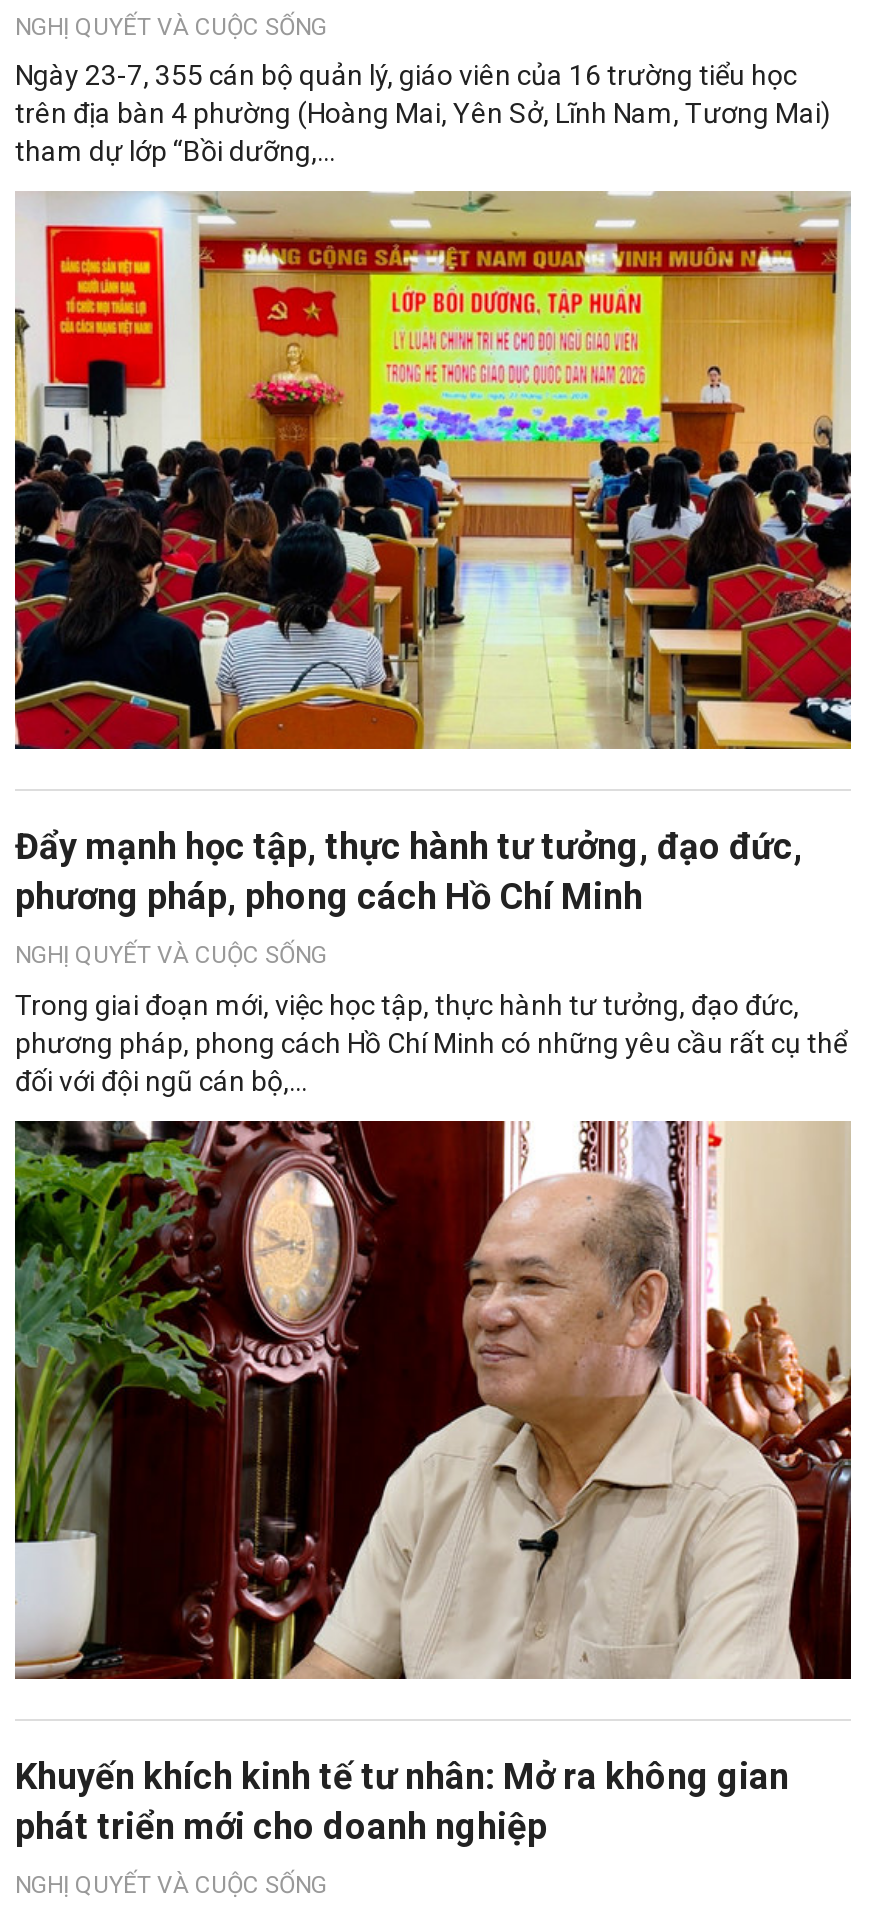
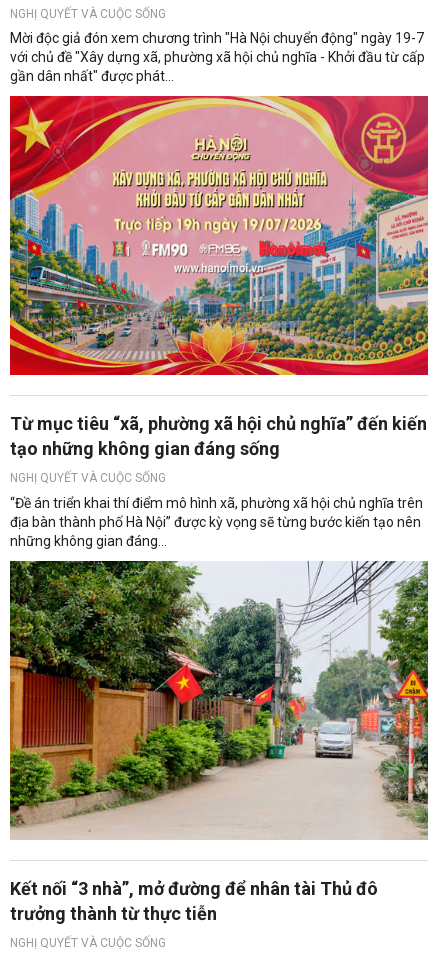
- Ngày 23-7, 355 cán bộ quản lý, giáo viên của 16 trường tiểu học
- trên địa bàn 4 phường (Hoàng Mai, Yên Sở, Lĩnh Nam, Tương Mai)
- tham dự lớp “Bồi dưỡng,...
+ Mời độc giả đón xem chương trình "Hà Nội chuyển động" ngày 19-7
+ với chủ đề "Xây dựng xã, phường xã hội chủ nghĩa - Khởi đầu từ cấp
+ gần dân nhất" được phát...

- [image]
- Đẩy mạnh học tập, thực hành tư tưởng, đạo đức,
- phương pháp, phong cách Hồ Chí Minh
+ [image]
+ Từ mục tiêu “xã, phường xã hội chủ nghĩa” đến kiến
+ tạo những không gian đáng sống

- Trong giai đoạn mới, việc học tập, thực hành tư tưởng, đạo đức,
- phương pháp, phong cách Hồ Chí Minh có những yêu cầu rất cụ thể
- đối với đội ngũ cán bộ,...
+ “Đề án triển khai thí điểm mô hình xã, phường xã hội chủ nghĩa trên
+ địa bàn thành phố Hà Nội” được kỳ vọng sẽ từng bước kiến tạo nên
+ những không gian đáng...

- [image]
- Khuyến khích kinh tế tư nhân: Mở ra không gian
- phát triển mới cho doanh nghiệp
+ [image]
+ Kết nối “3 nhà”, mở đường để nhân tài Thủ đô
+ trưởng thành từ thực tiễn
